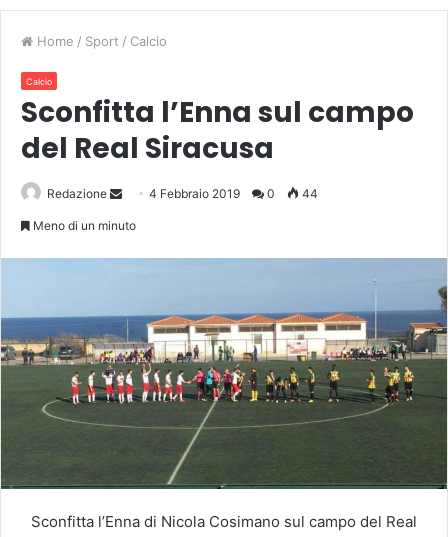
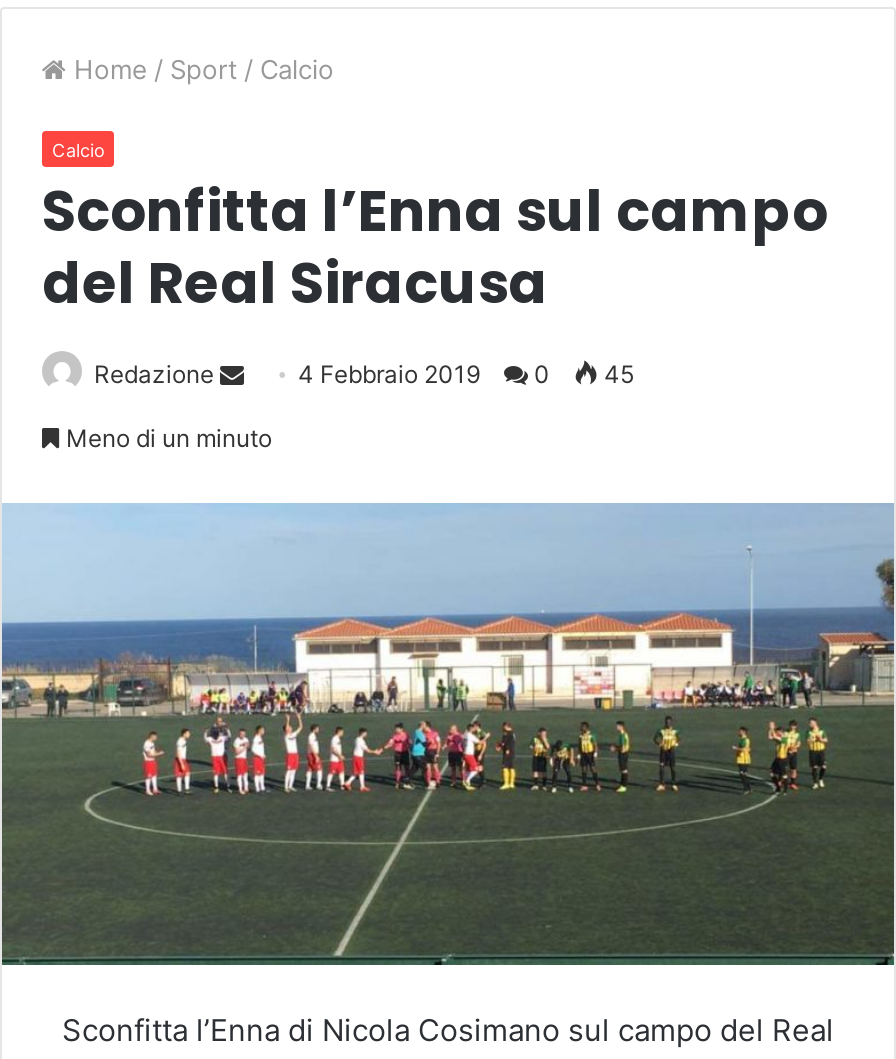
- 44
+ 45
